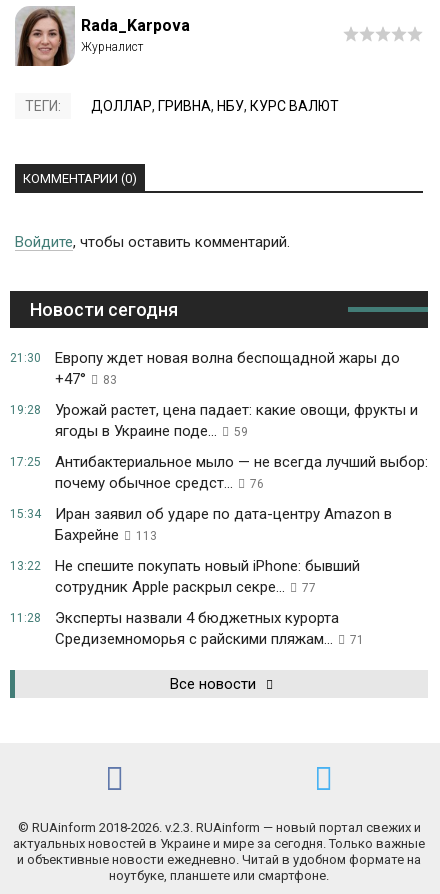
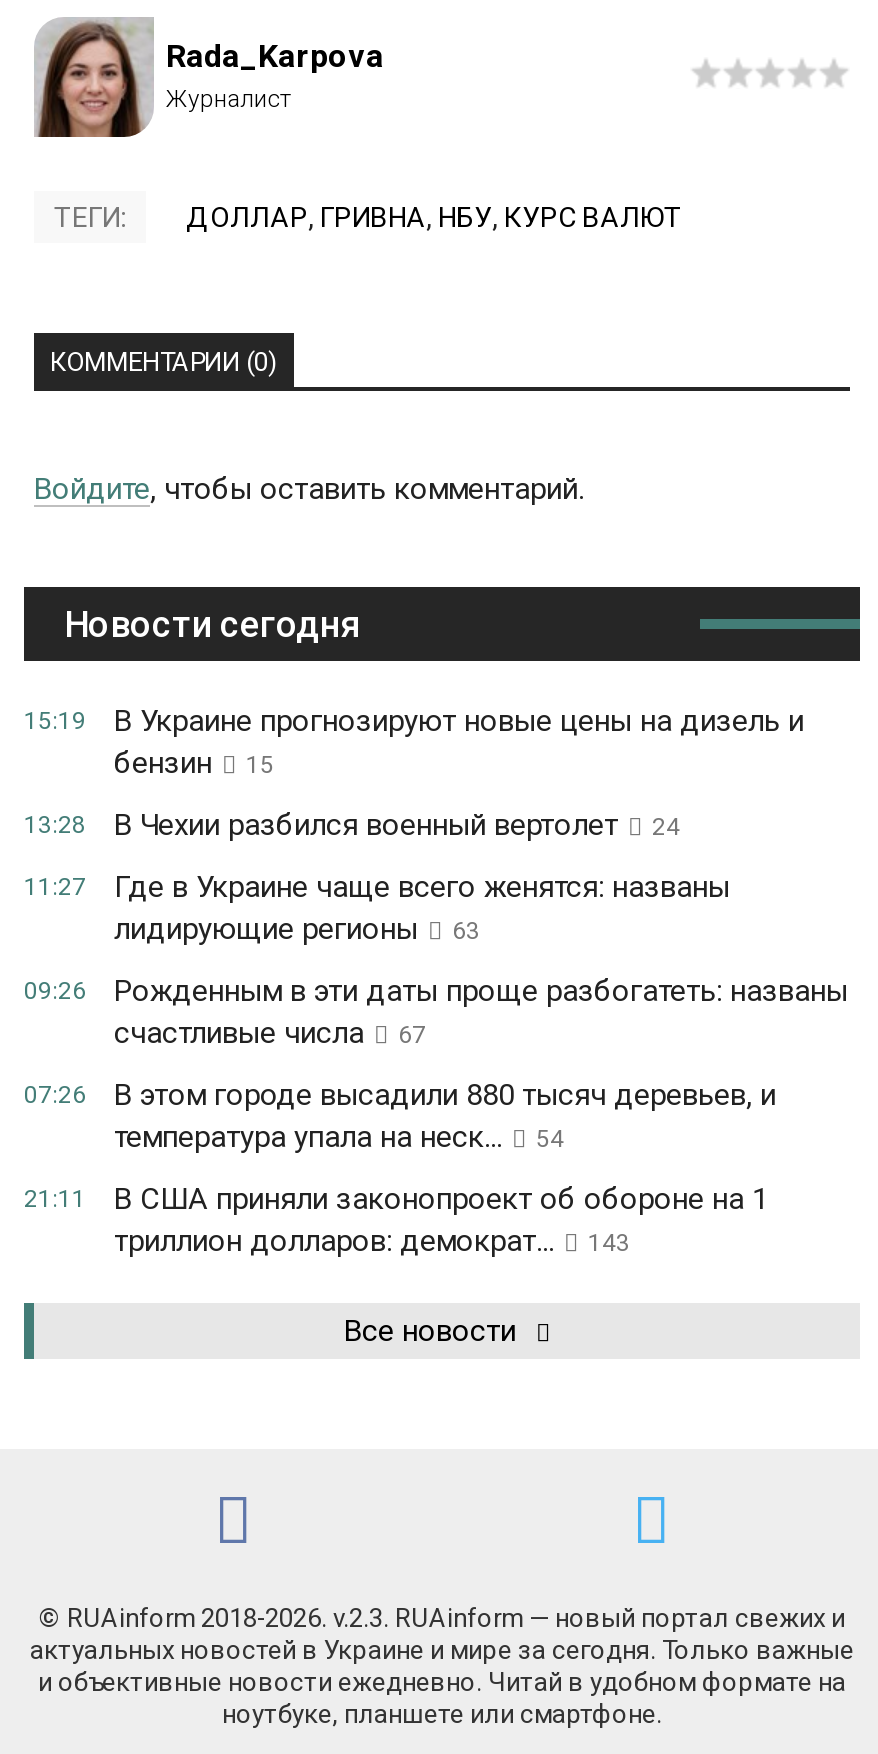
- 21:30
- Европу ждет новая волна беспощадной жары до
- +47°
- 83
+ 15:19
+ В Украине прогнозируют новые цены на дизель и
+ бензин
+ 15

- 19:28
- Урожай растет, цена падает: какие овощи, фрукты и
- ягоды в Украине поде...
- 59
+ 13:28
+ В Чехии разбился военный вертолет
+ 24

- 17:25
- Антибактериальное мыло — не всегда лучший выбор:
- почему обычное средст...
- 76
+ 11:27
+ Где в Украине чаще всего женятся: названы
+ лидирующие регионы
+ 63

- 15:34
- Иран заявил об ударе по дата-центру Amazon в
- Бахрейне
- 113
+ 09:26
+ Рожденным в эти даты проще разбогатеть: названы
+ счастливые числа
+ 67

- 13:22
- Не спешите покупать новый iPhone: бывший
- сотрудник Apple раскрыл секре...
- 77
+ 07:26
+ В этом городе высадили 880 тысяч деревьев, и
+ температура упала на неск...
+ 54

- 11:28
- Эксперты назвали 4 бюджетных курорта
- Средиземноморья с райскими пляжам...
- 71
+ 21:11
+ В США приняли законопроект об обороне на 1
+ триллион долларов: демократ...
+ 143
